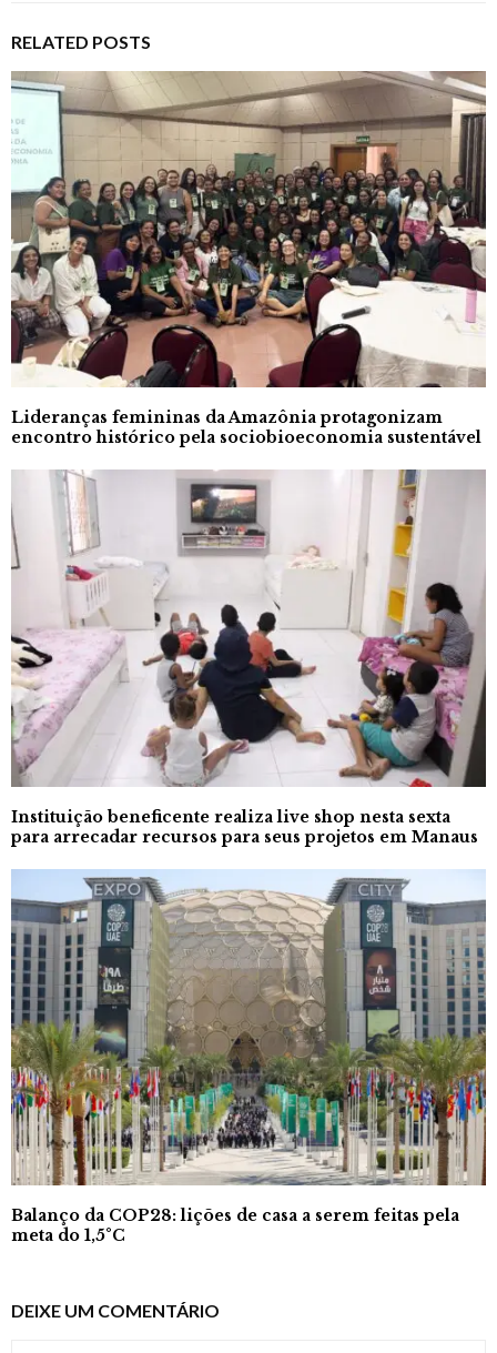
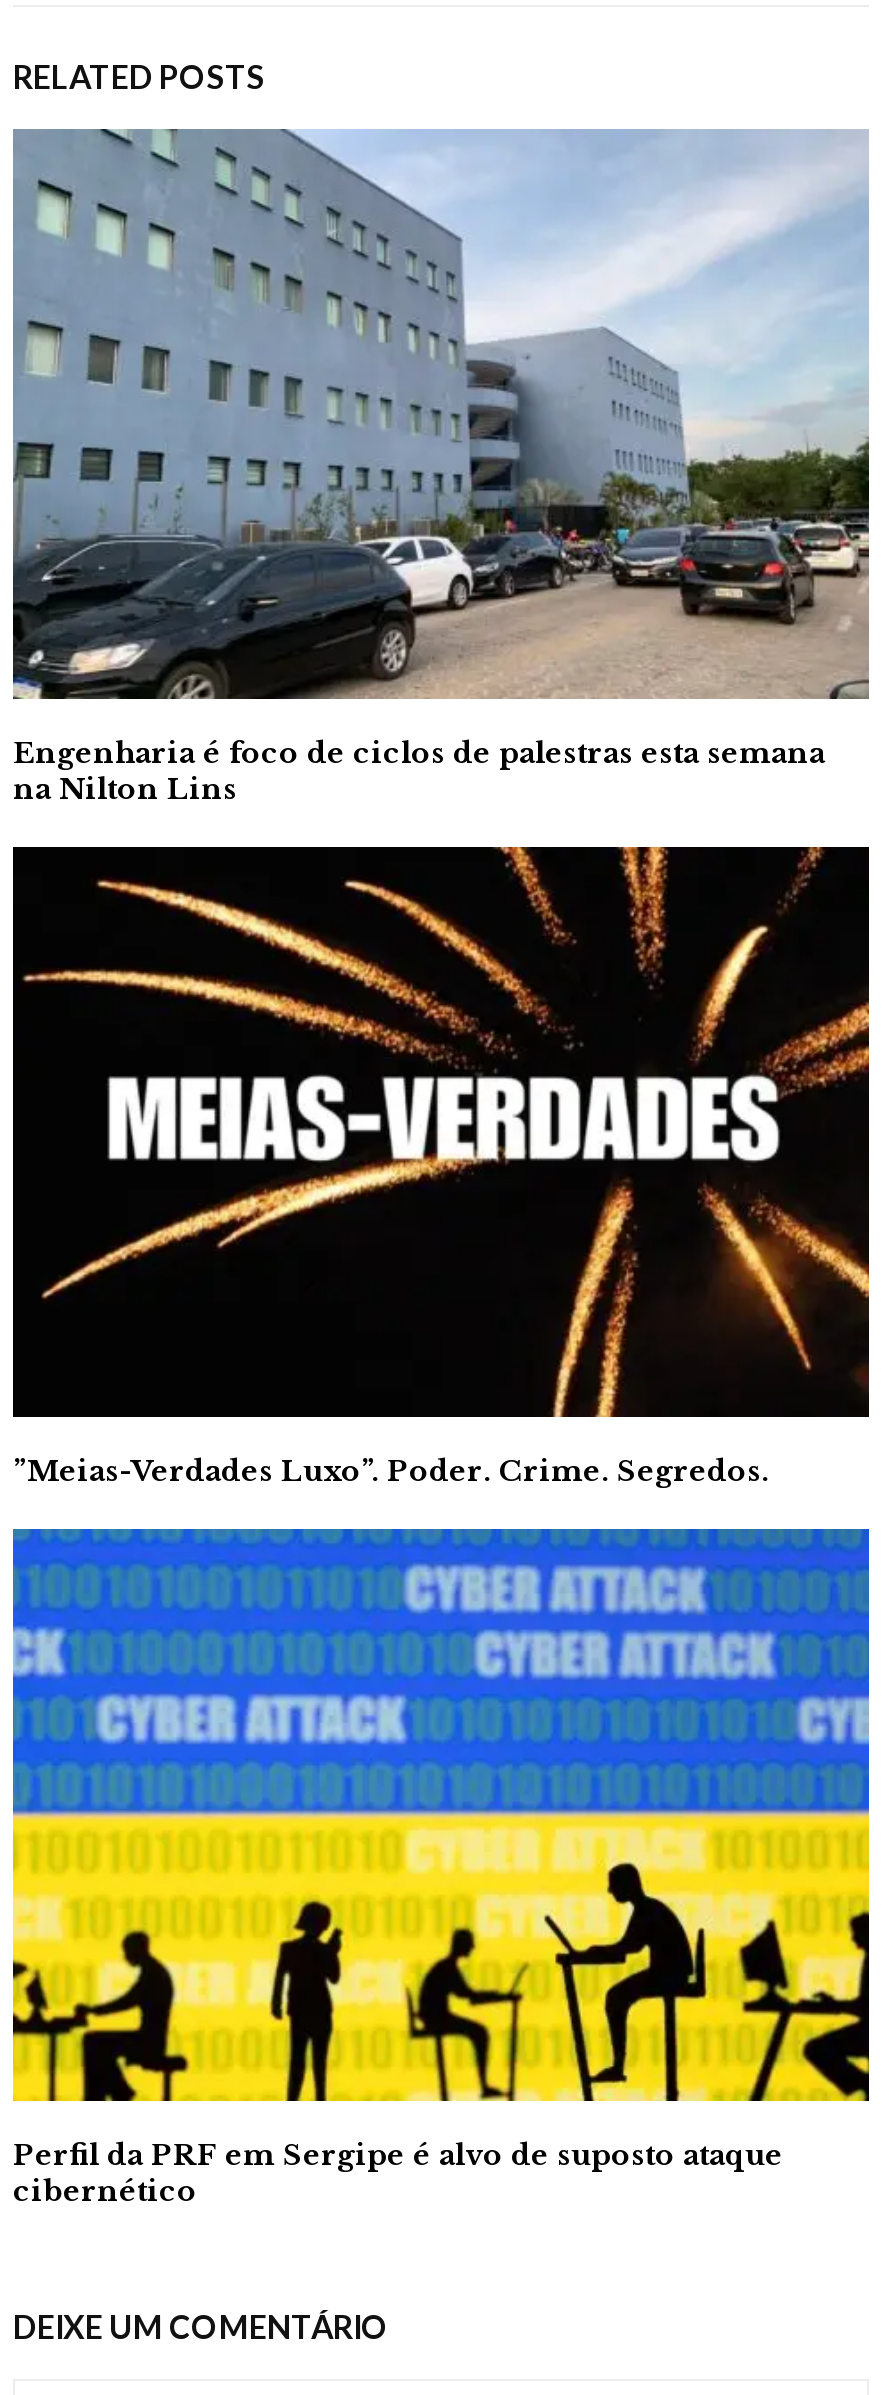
- [image]
- Lideranças femininas da Amazônia protagonizam
- encontro histórico pela sociobioeconomia sustentável
+ [image]
+ Engenharia é foco de ciclos de palestras esta semana
+ na Nilton Lins

- [image]
- Instituição beneficente realiza live shop nesta sexta
- para arrecadar recursos para seus projetos em Manaus
+ [image]
+ ”Meias-Verdades Luxo”. Poder. Crime. Segredos.

- [image]
- Balanço da COP28: lições de casa a serem feitas pela
- meta do 1,5°C
+ [image]
+ Perfil da PRF em Sergipe é alvo de suposto ataque
+ cibernético
